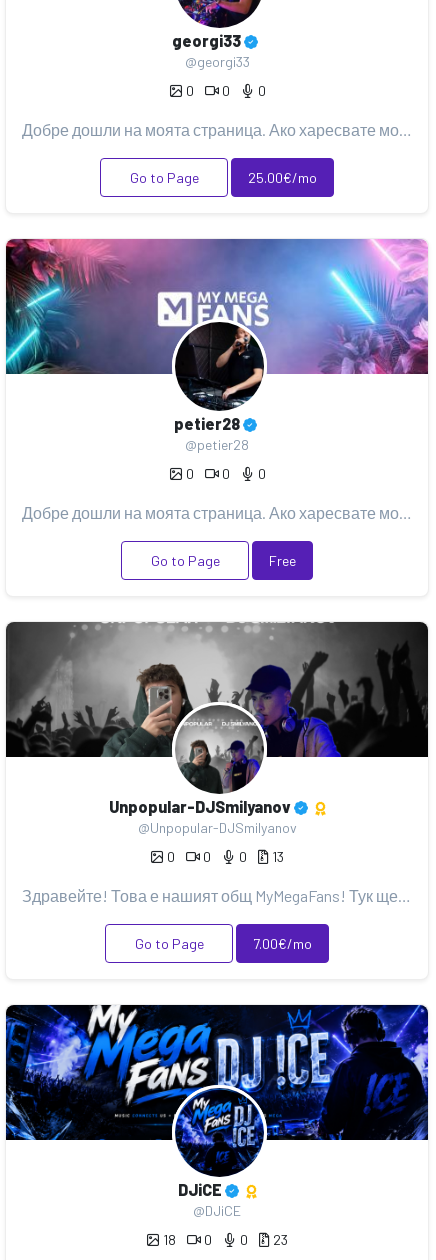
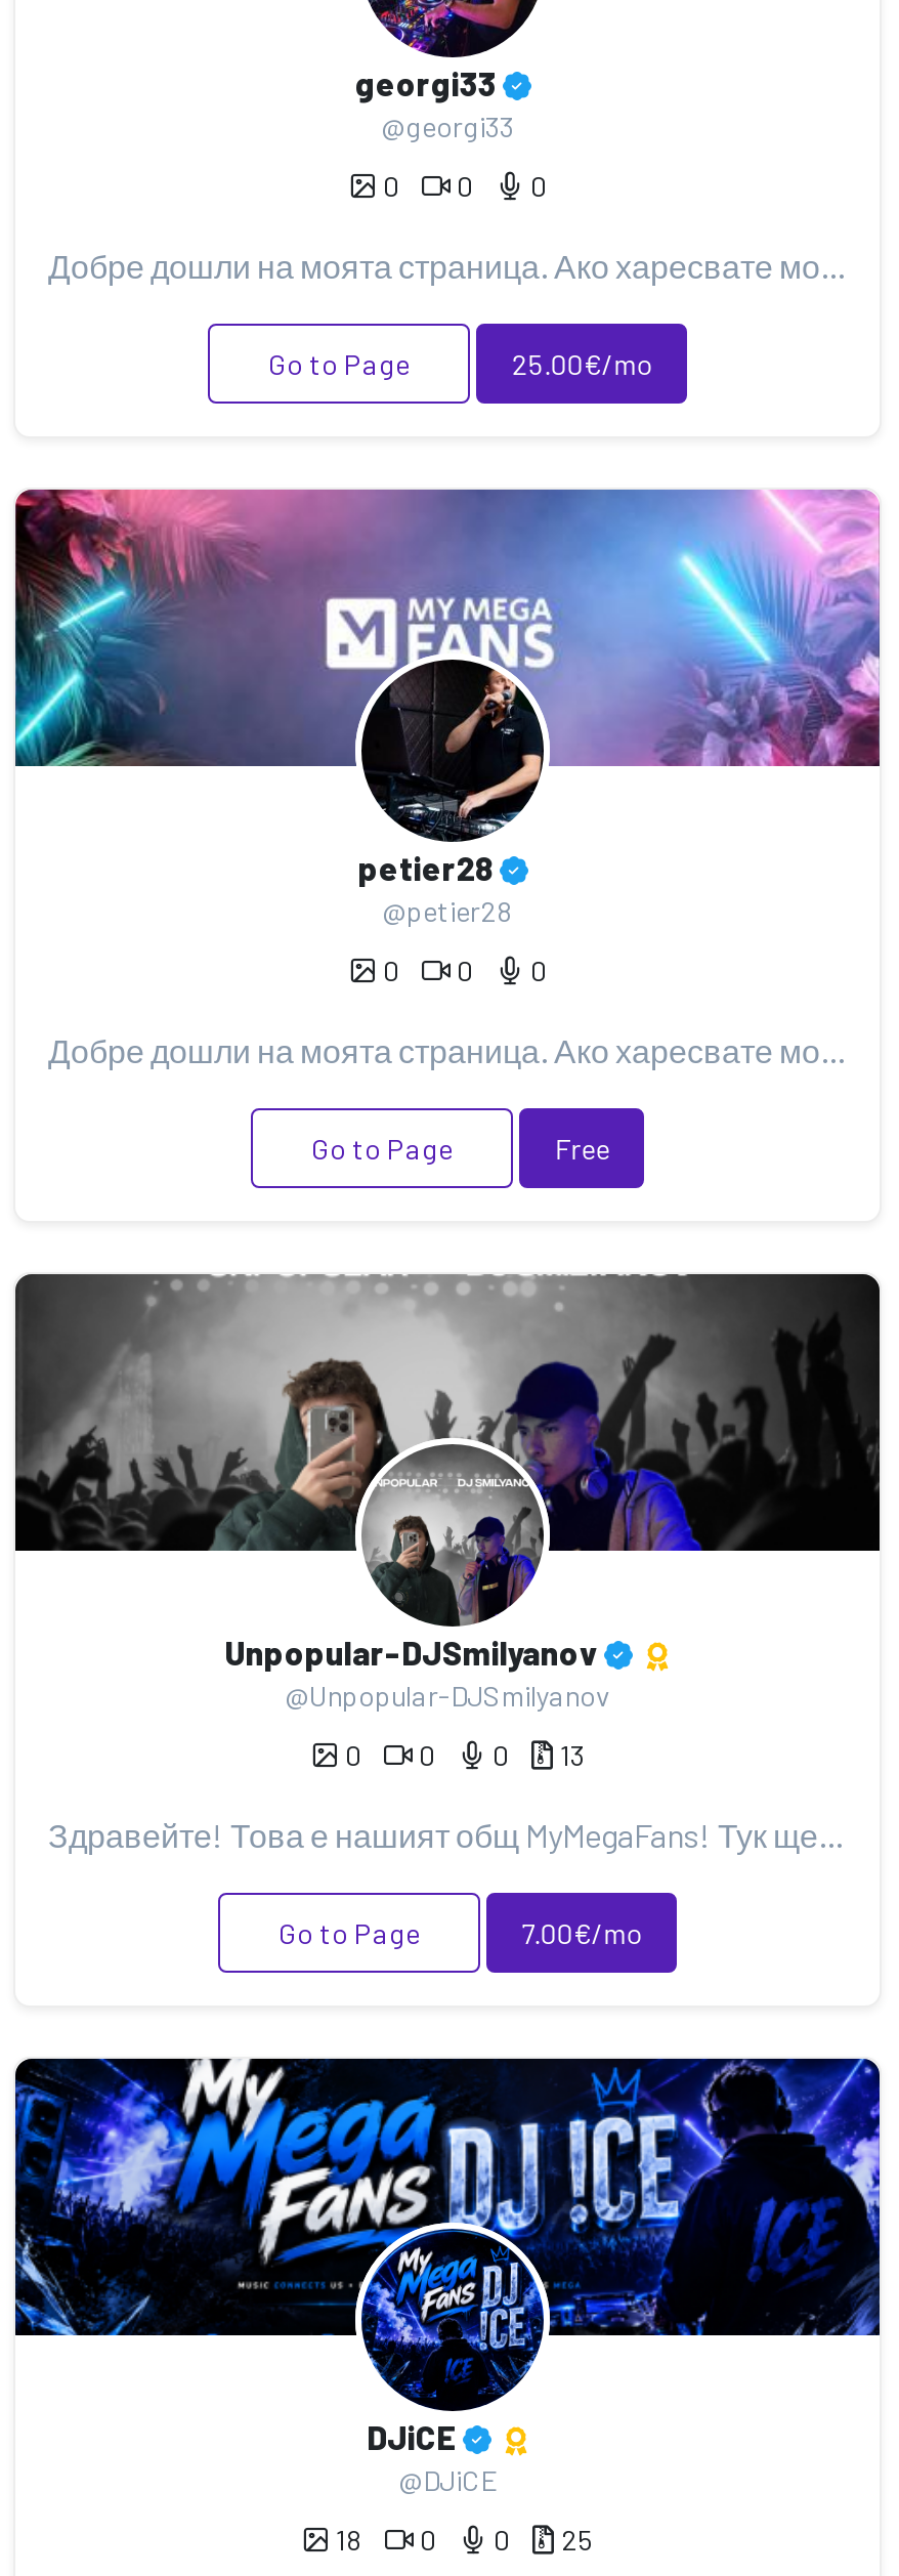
- 23
+ 25
